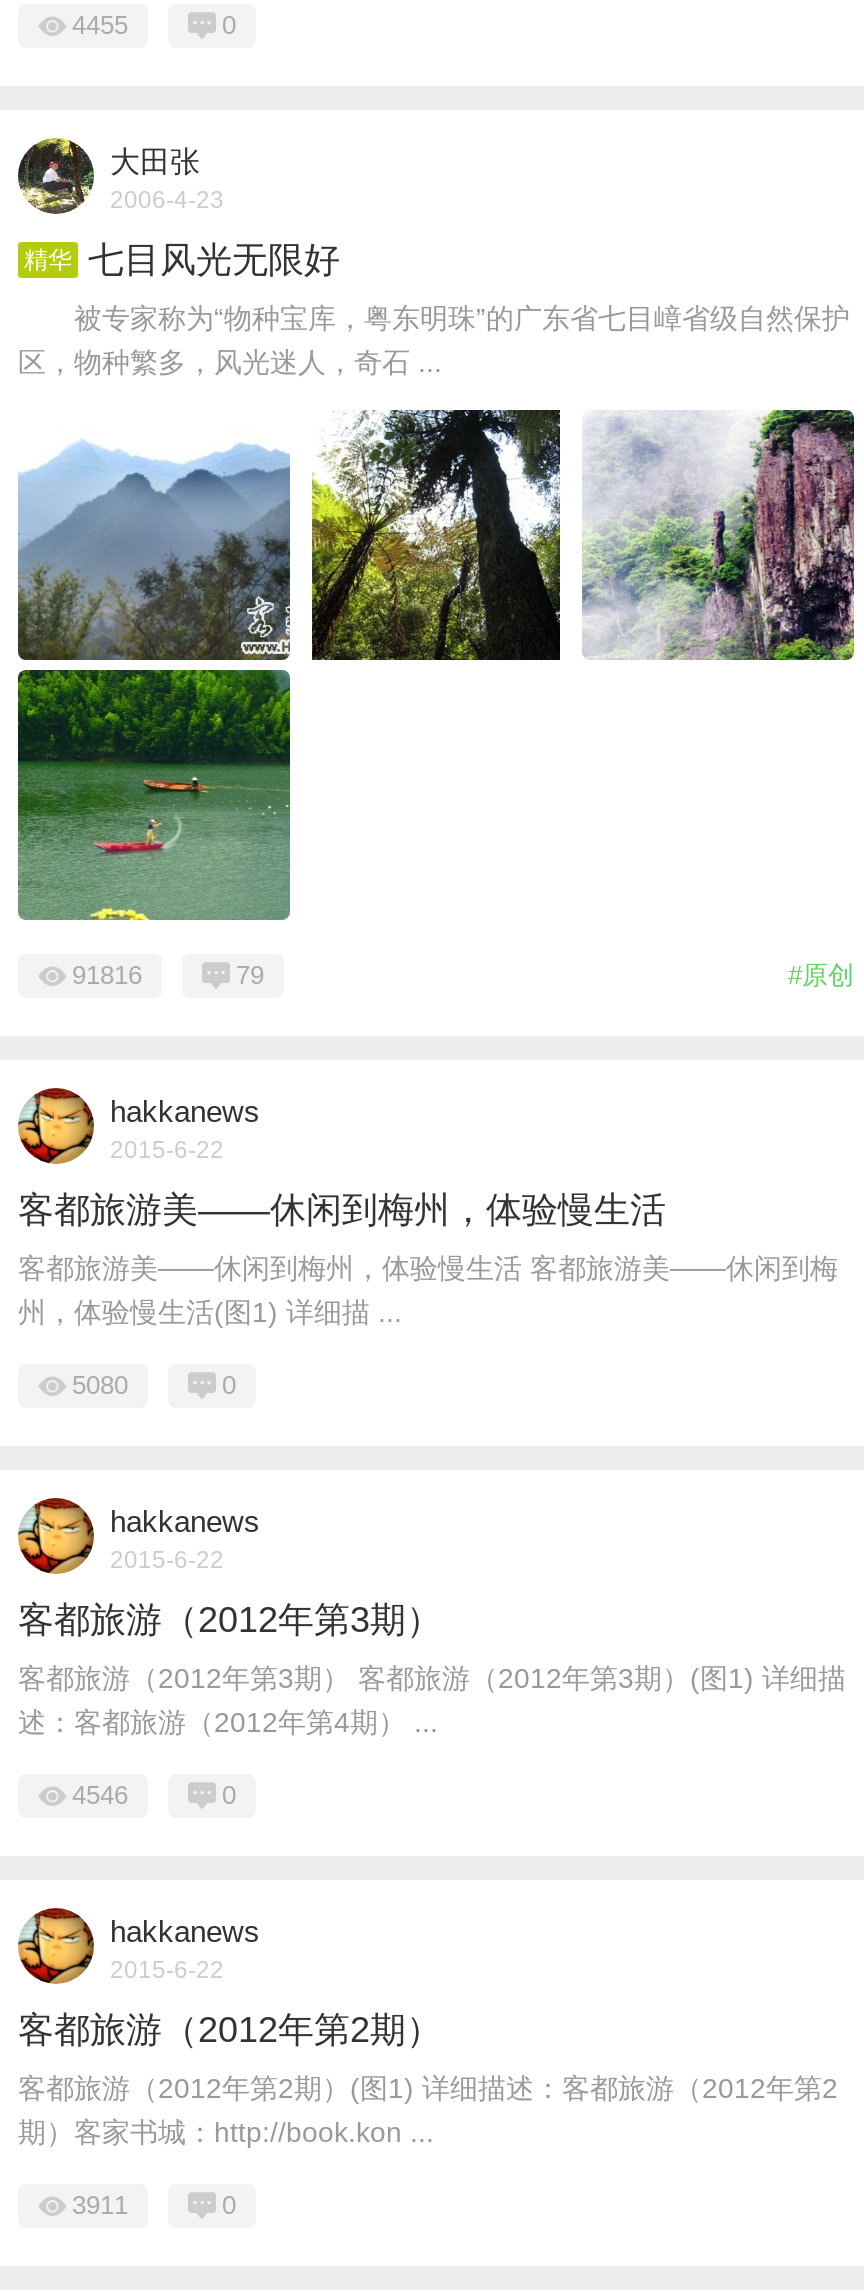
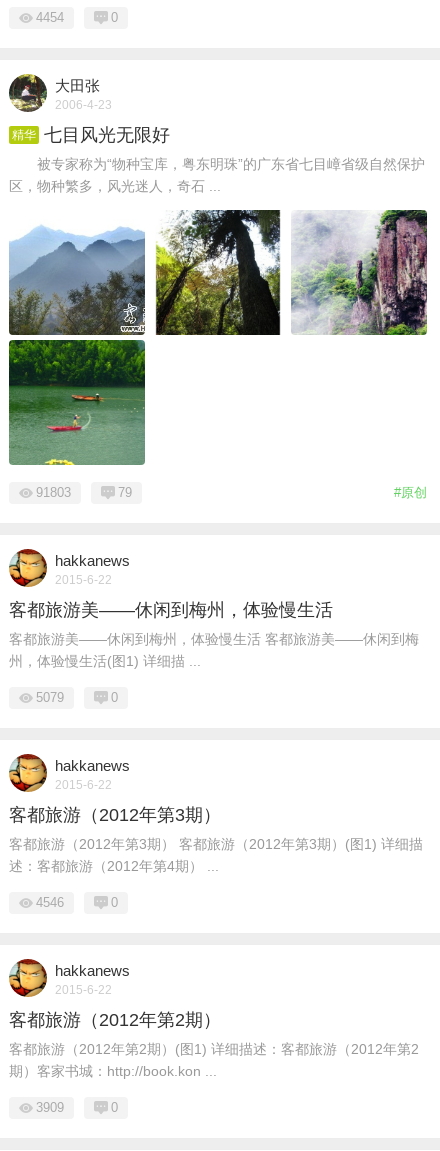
- 4455
+ 4454

- 91816
+ 91803

- 5080
+ 5079

- 3911
+ 3909
